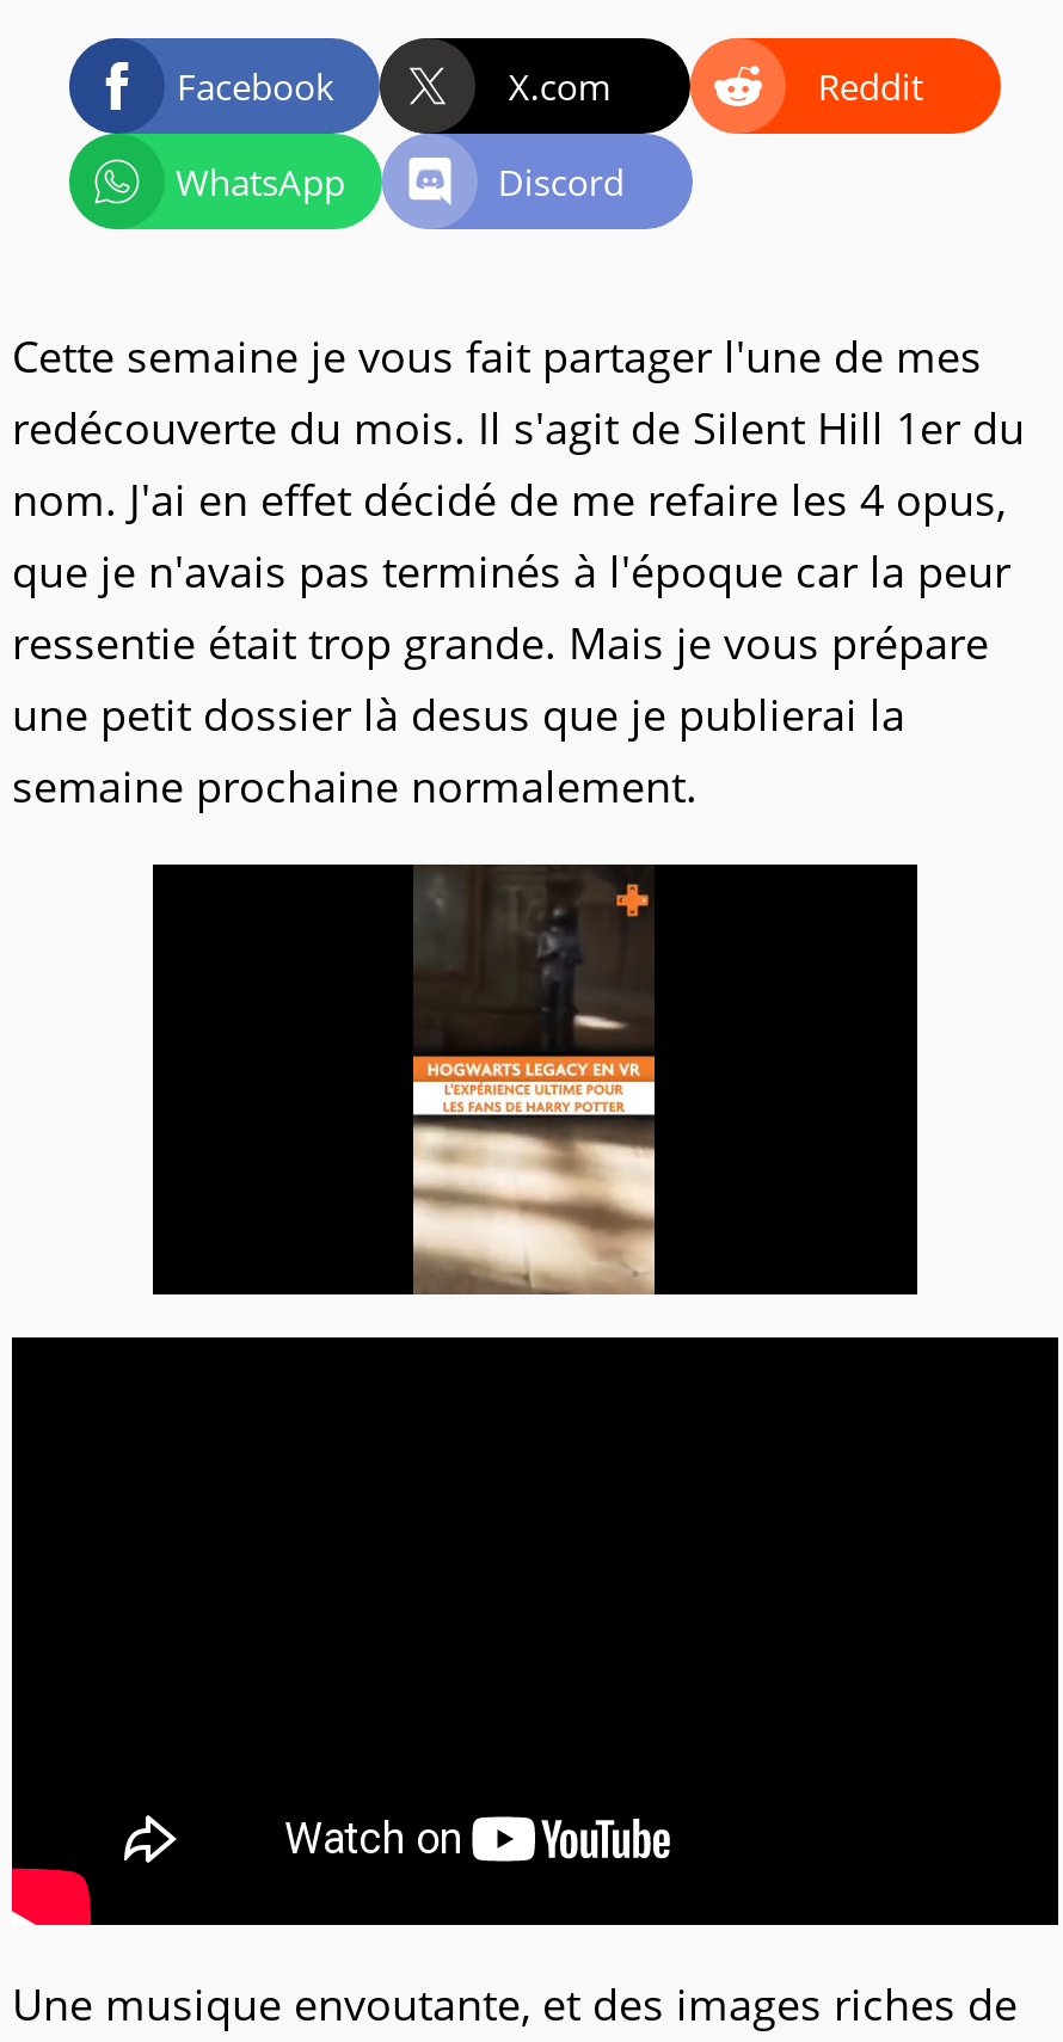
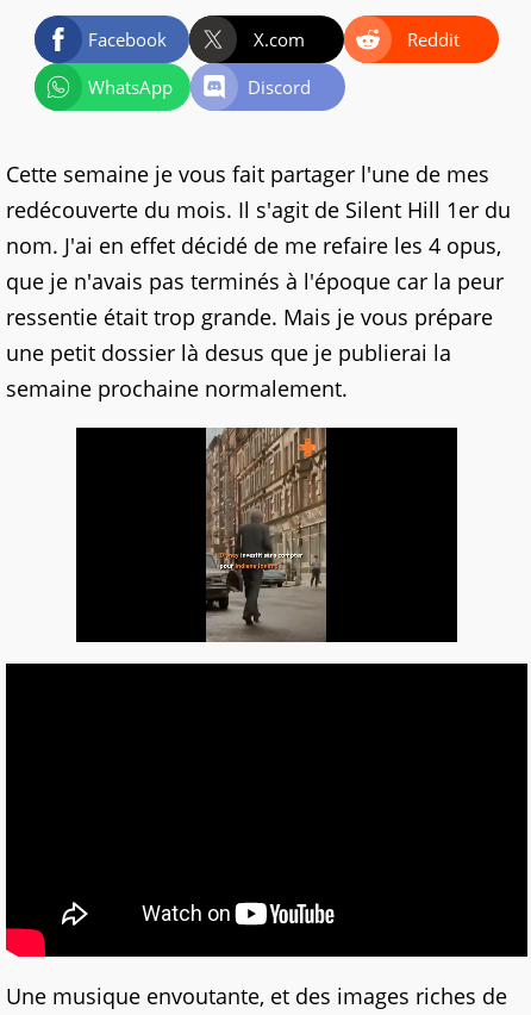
- [image]
+ [image]
